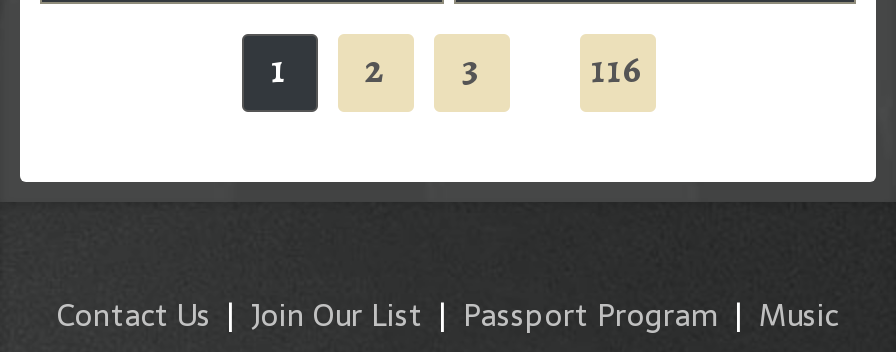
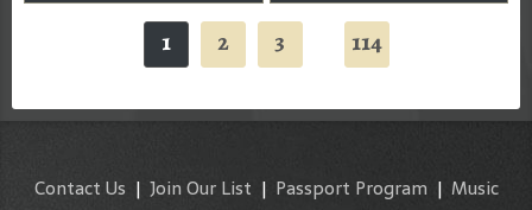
- 116
+ 114
